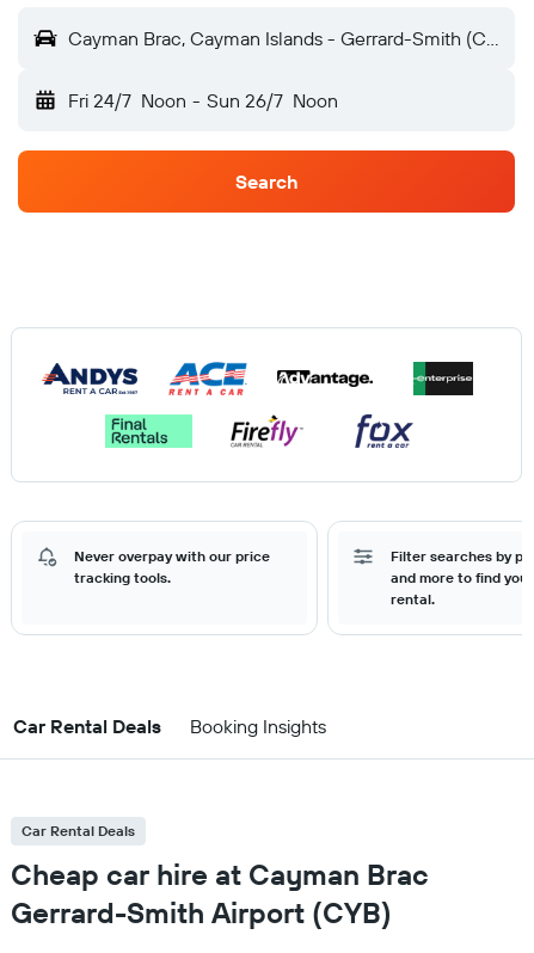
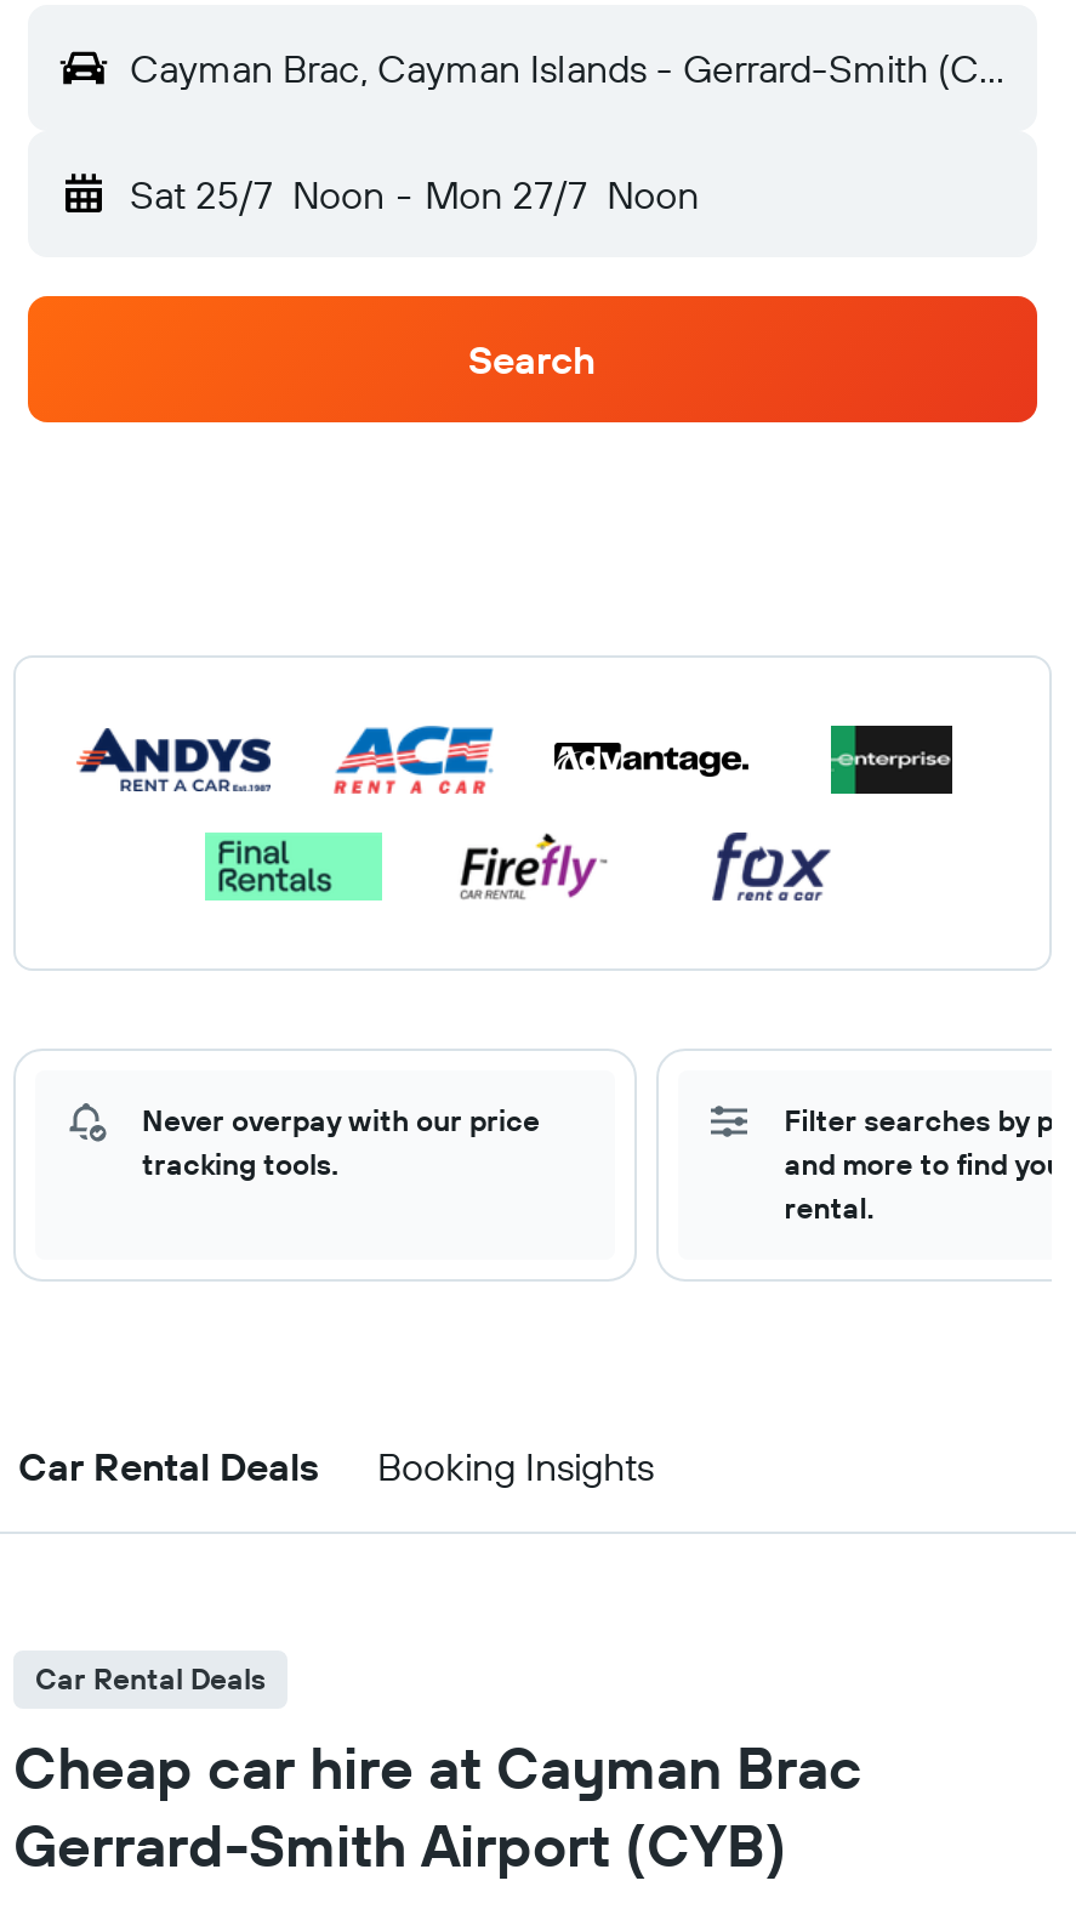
- Fri 24/7 Noon - Sun 26/7 Noon
+ Sat 25/7 Noon - Mon 27/7 Noon
